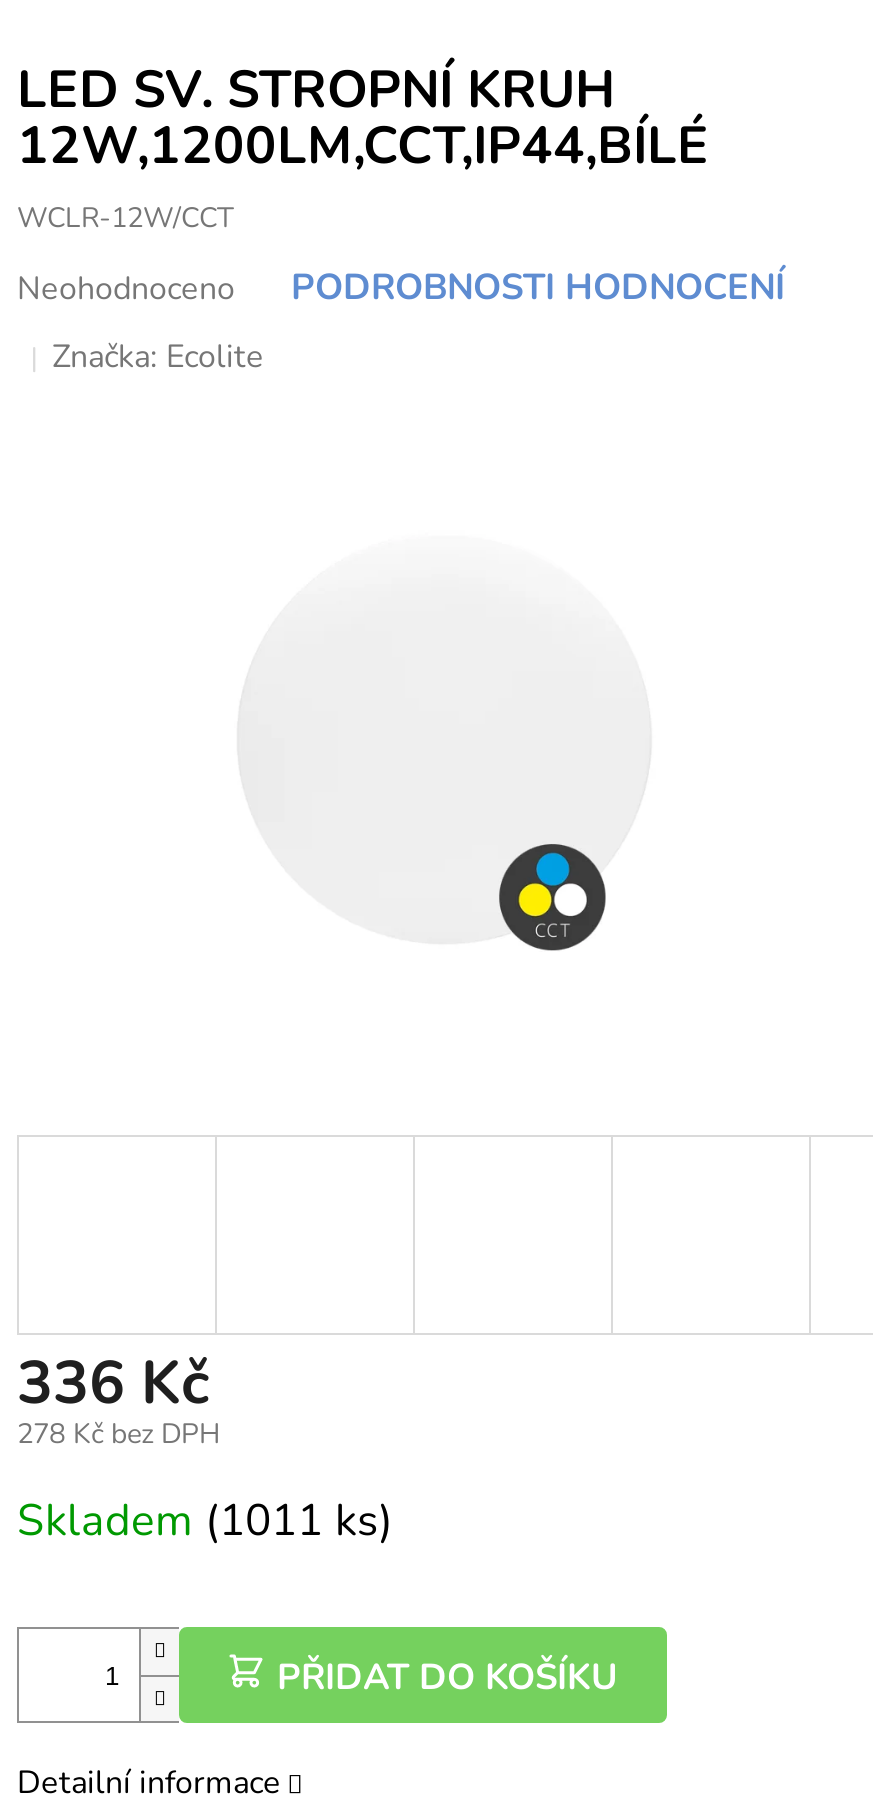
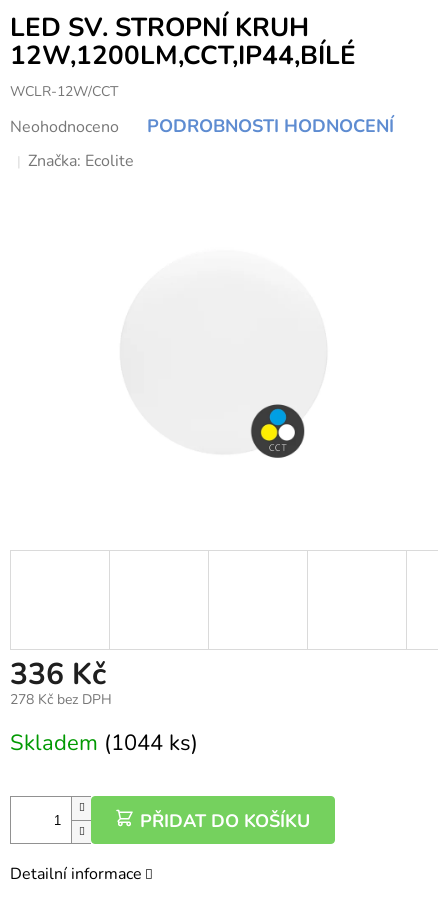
- Skladem (1011 ks)
+ Skladem (1044 ks)
